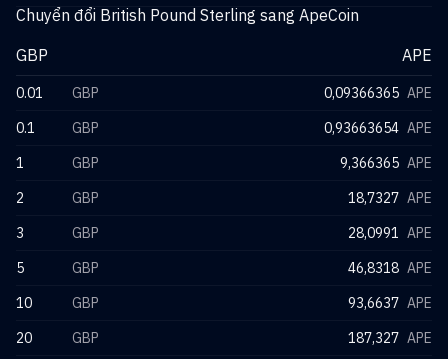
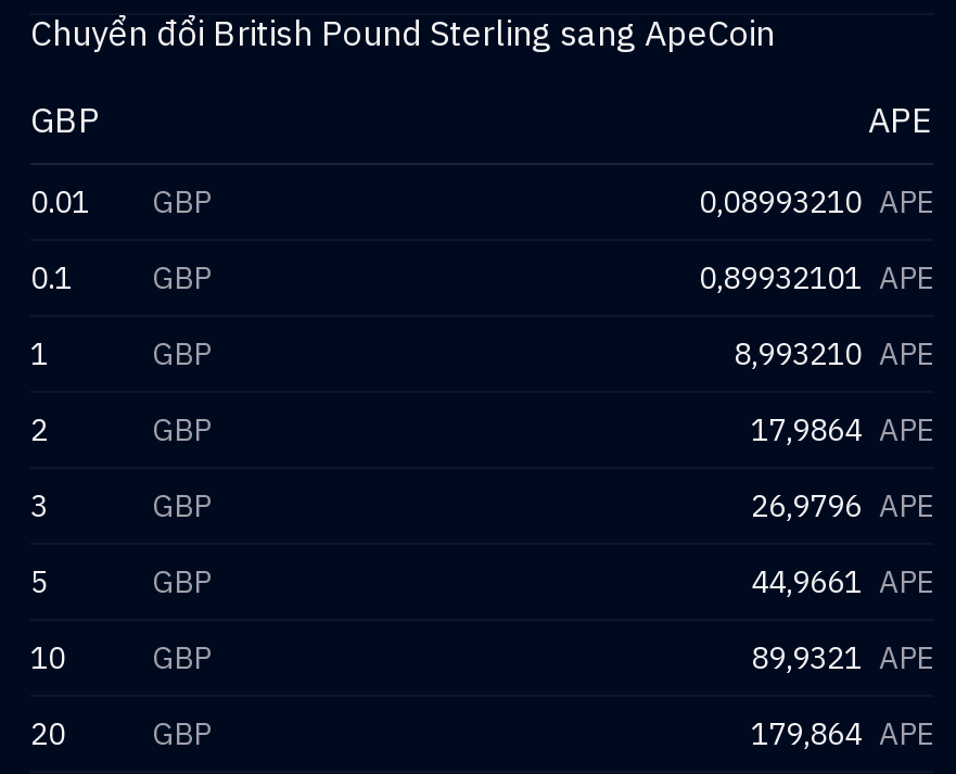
- 0,09366365 APE
+ 0,08993210 APE

- 0,93663654 APE
+ 0,89932101 APE

- 9,366365 APE
+ 8,993210 APE

- 18,7327 APE
+ 17,9864 APE

- 28,0991 APE
+ 26,9796 APE

- 46,8318 APE
+ 44,9661 APE

- 93,6637 APE
+ 89,9321 APE

- 187,327 APE
+ 179,864 APE
